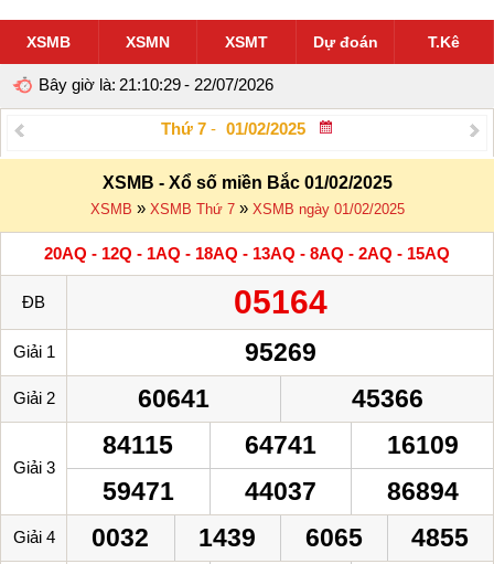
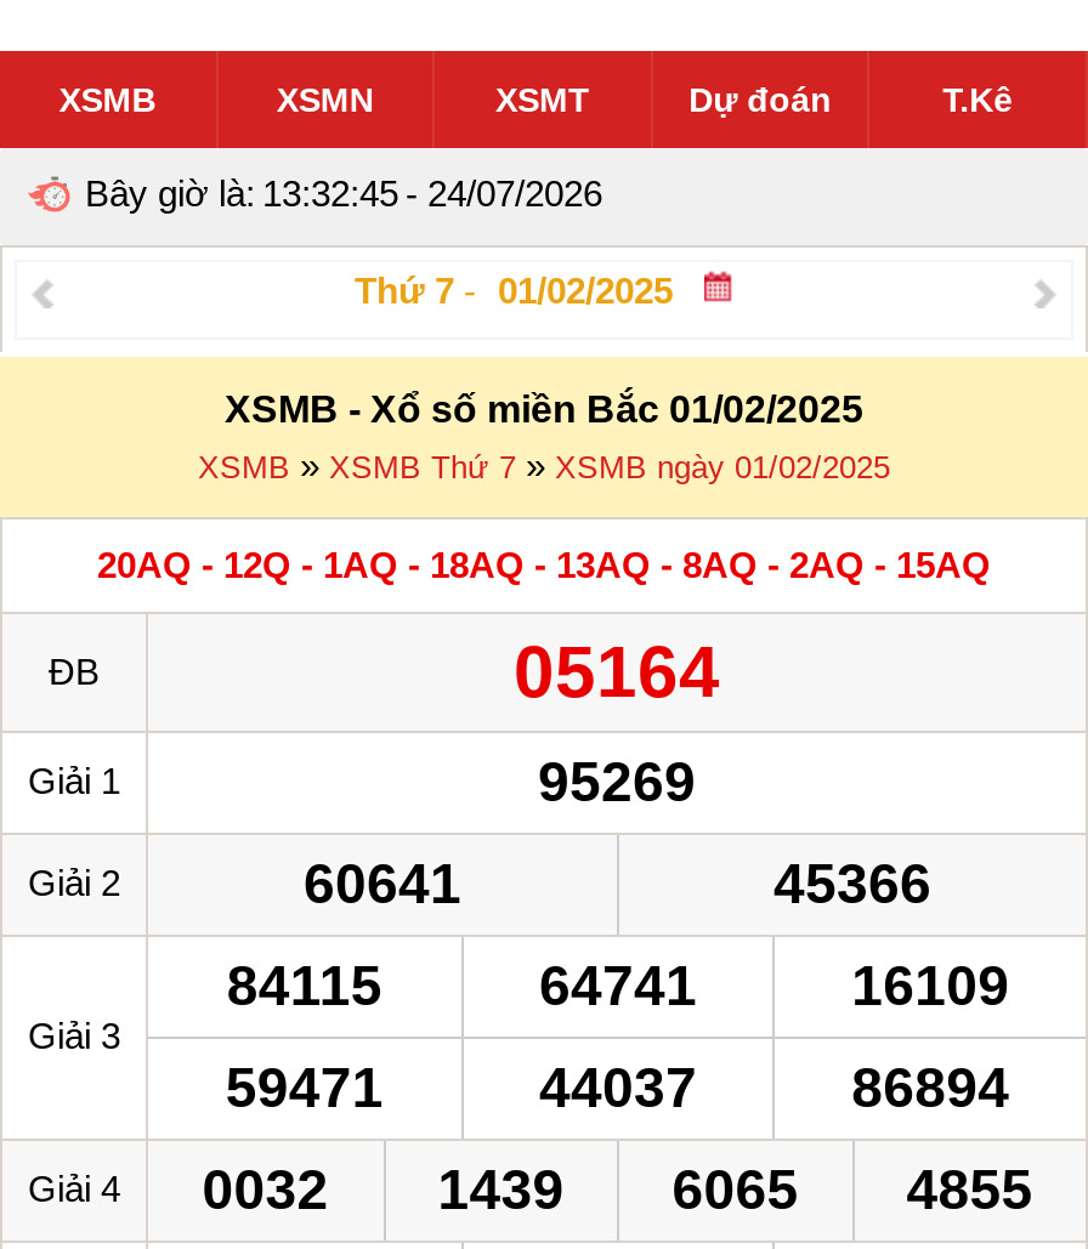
- Bây giờ là: 21:10:29 - 22/07/2026
+ Bây giờ là: 13:32:45 - 24/07/2026
